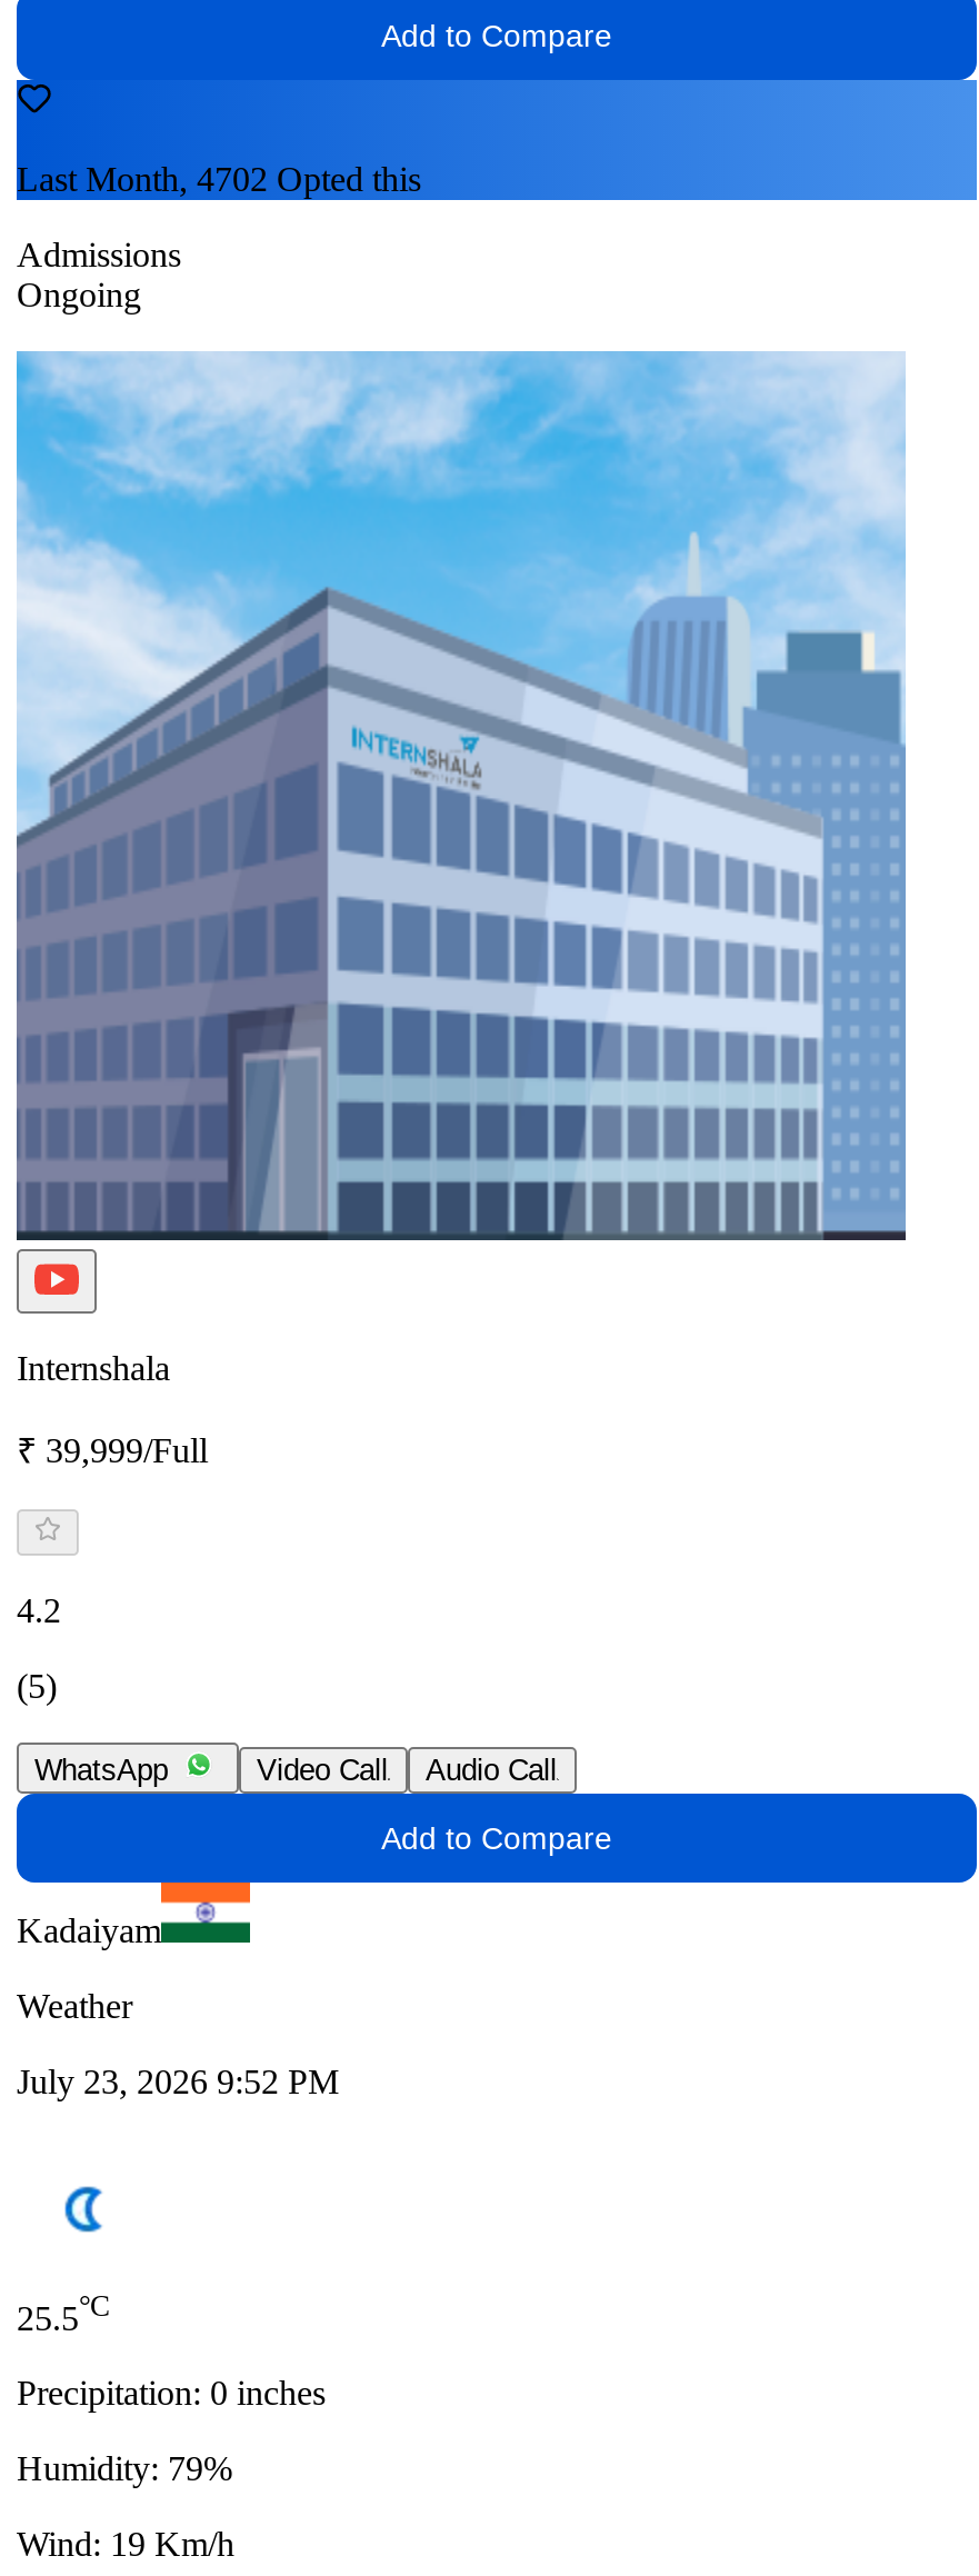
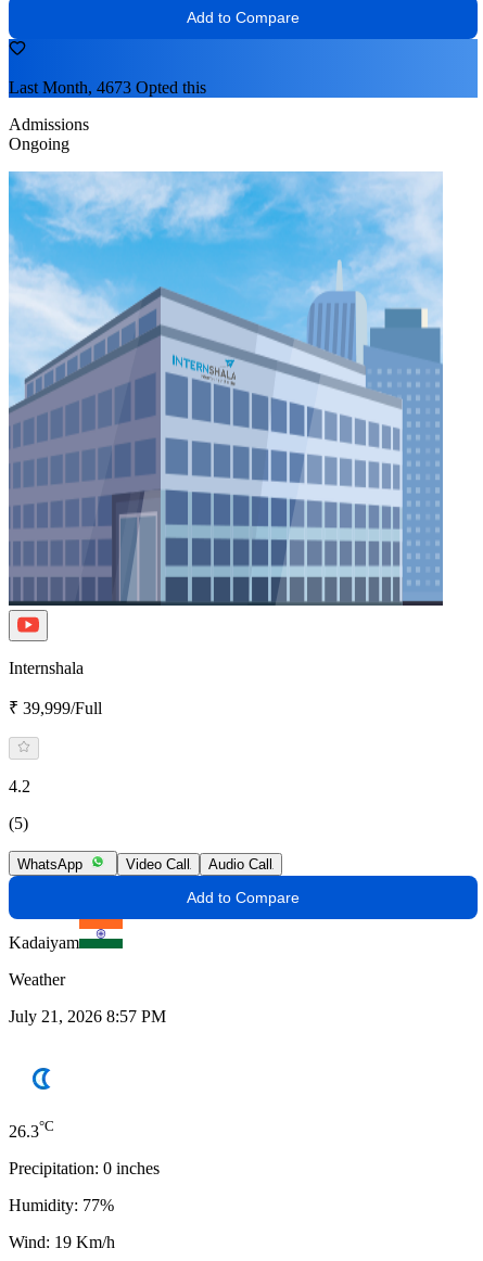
- Last Month, 4702 Opted this
+ Last Month, 4673 Opted this

- July 23, 2026 9:52 PM
+ July 21, 2026 8:57 PM

- 25.5°C
+ 26.3°C

- Humidity: 79%
+ Humidity: 77%
